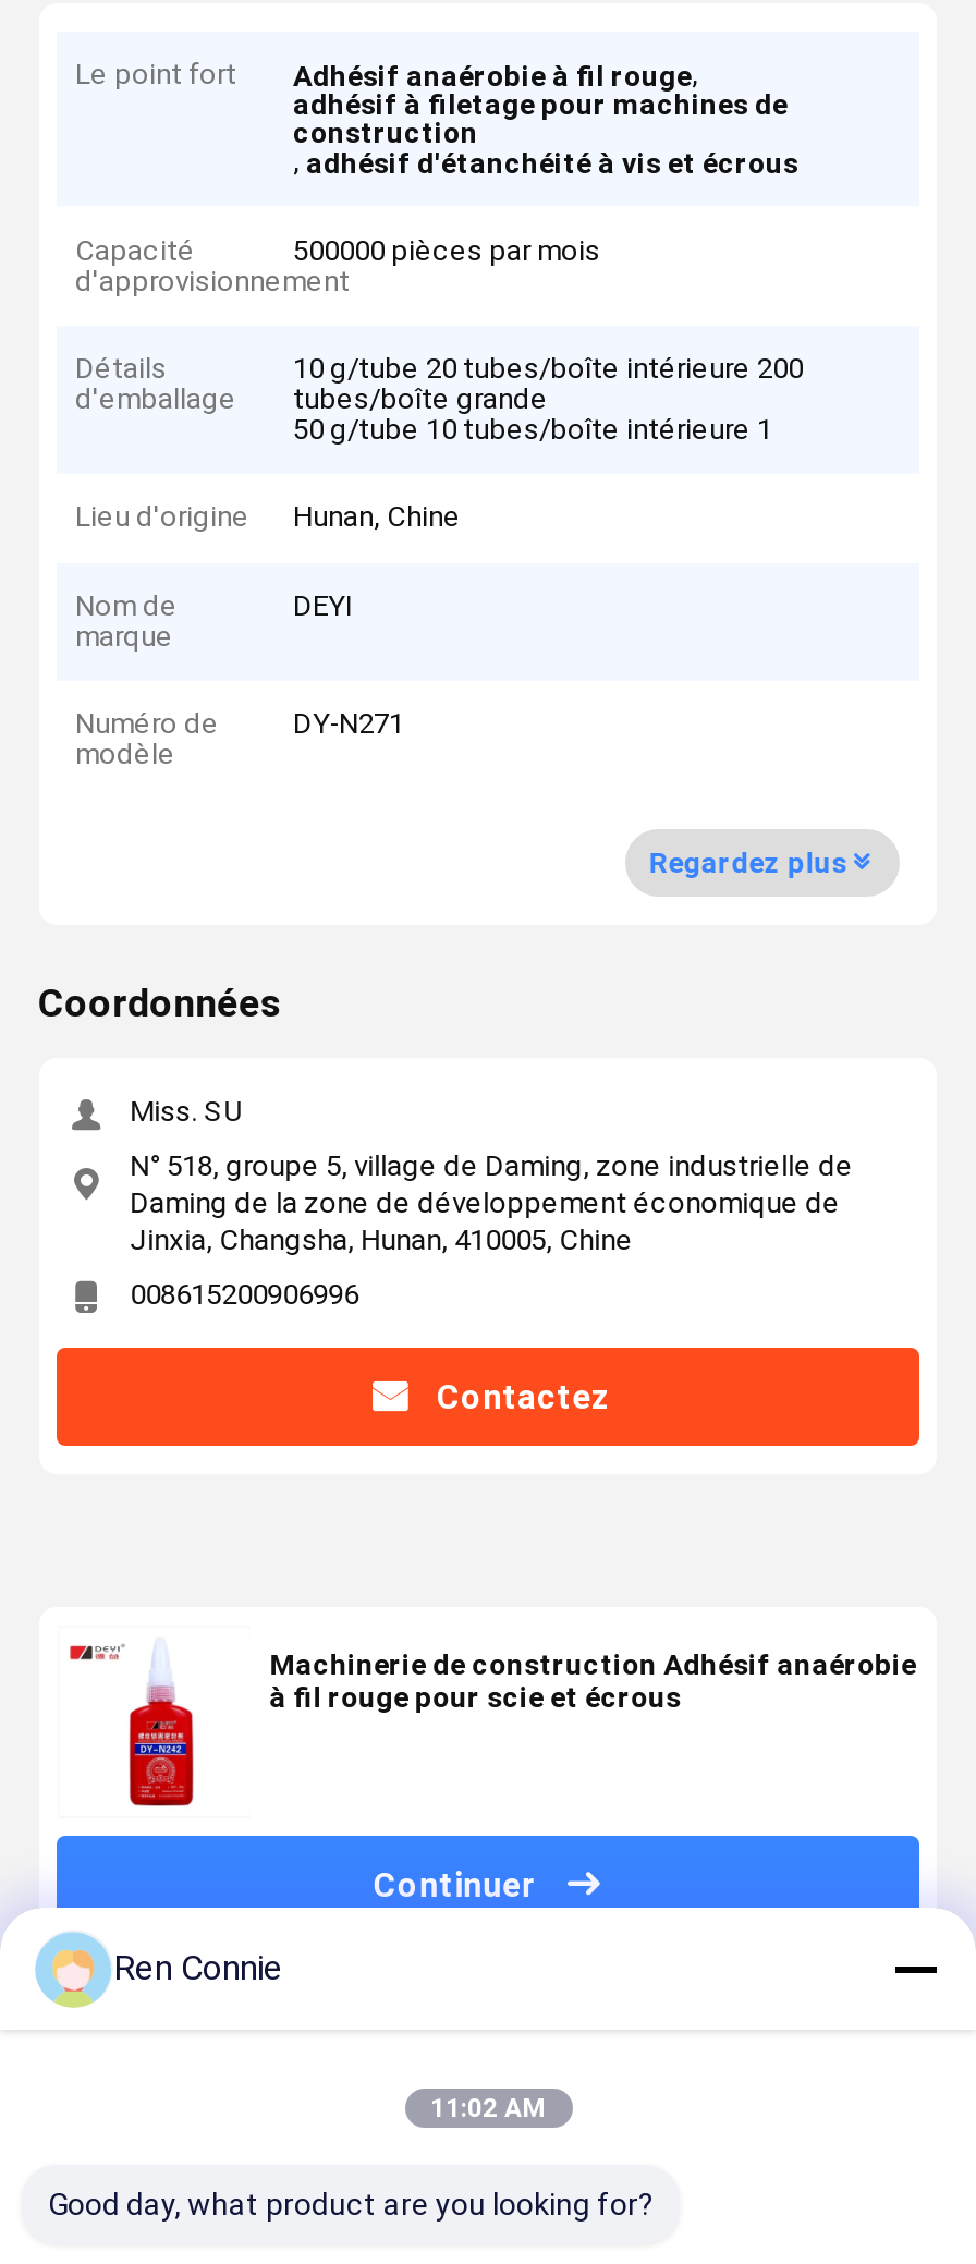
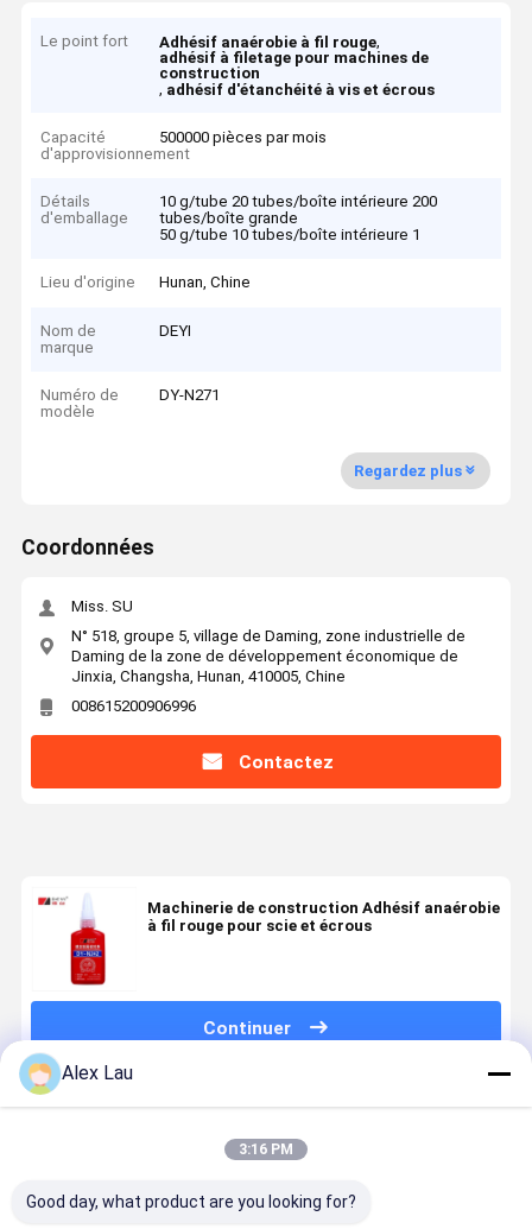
- Ren Connie
+ Alex Lau

- 11:02 AM
+ 3:16 PM
